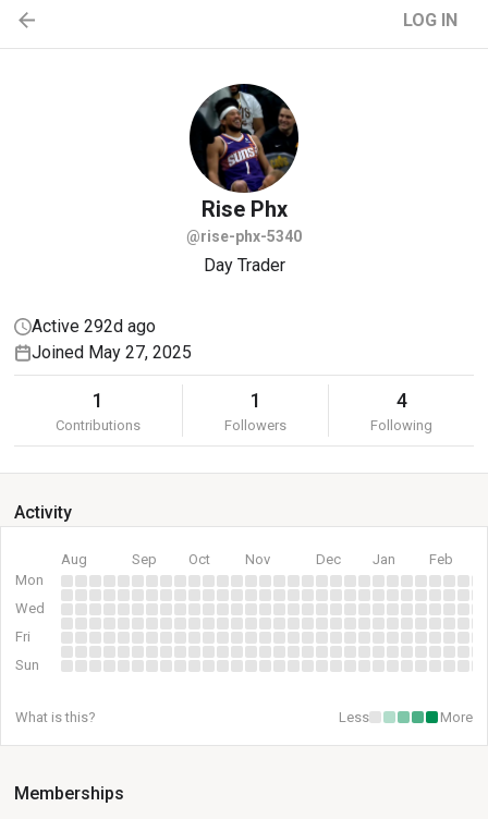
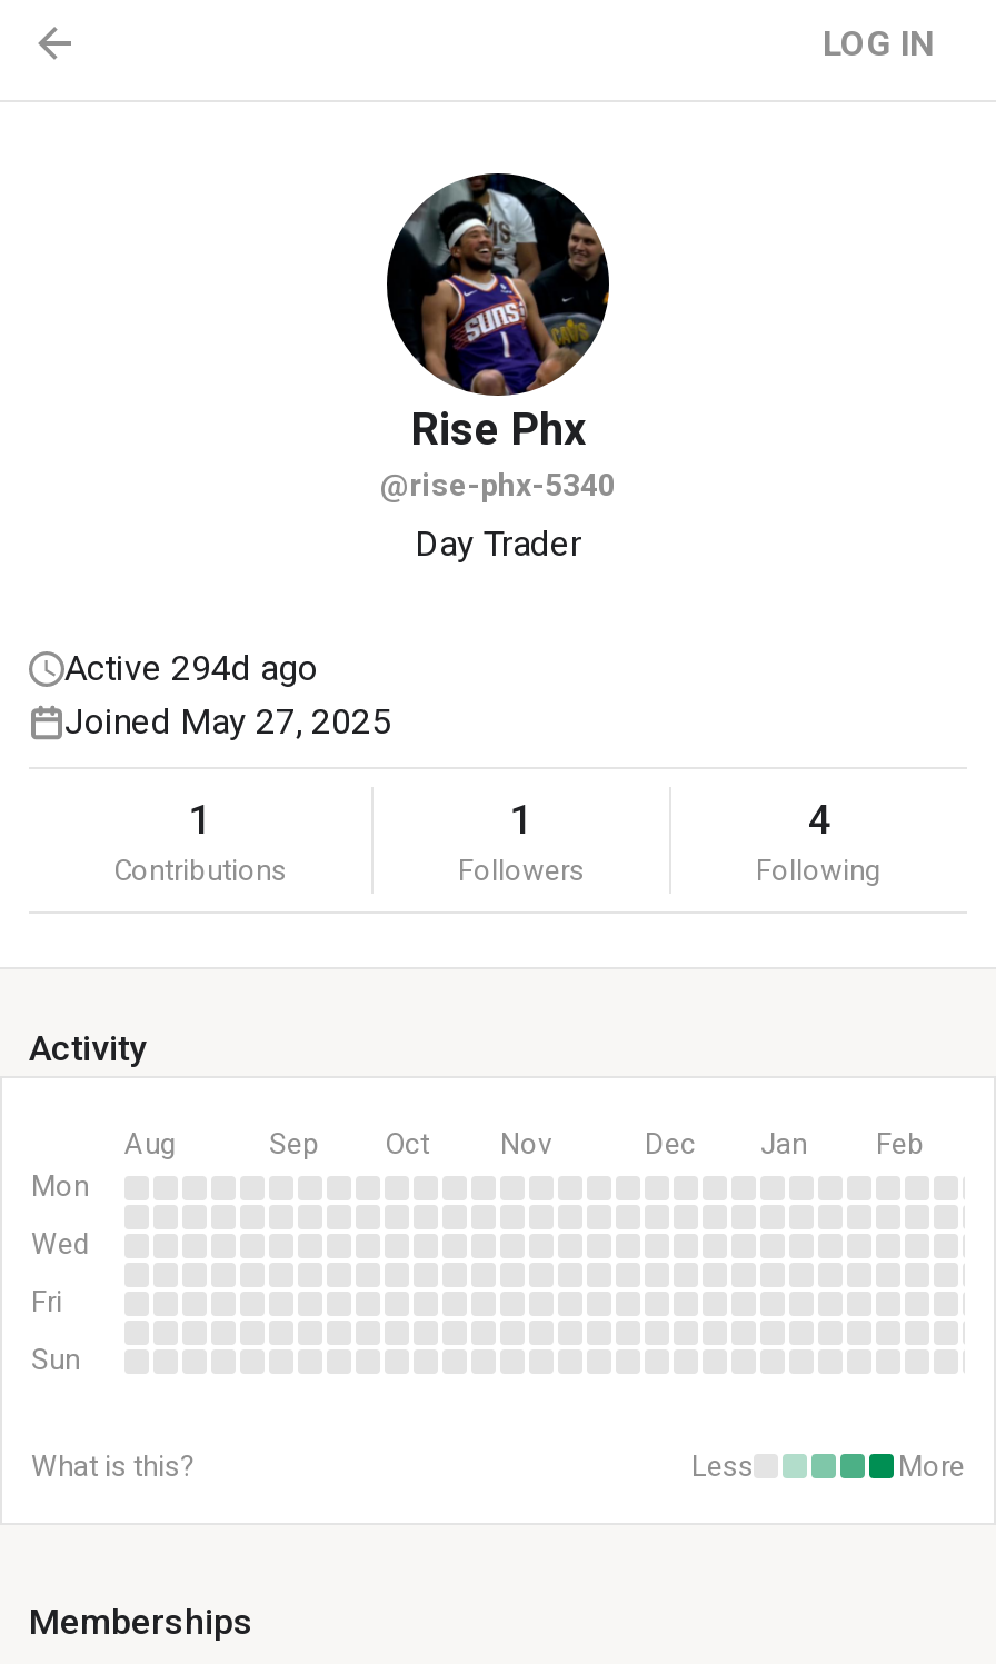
- Active 292d ago
+ Active 294d ago
